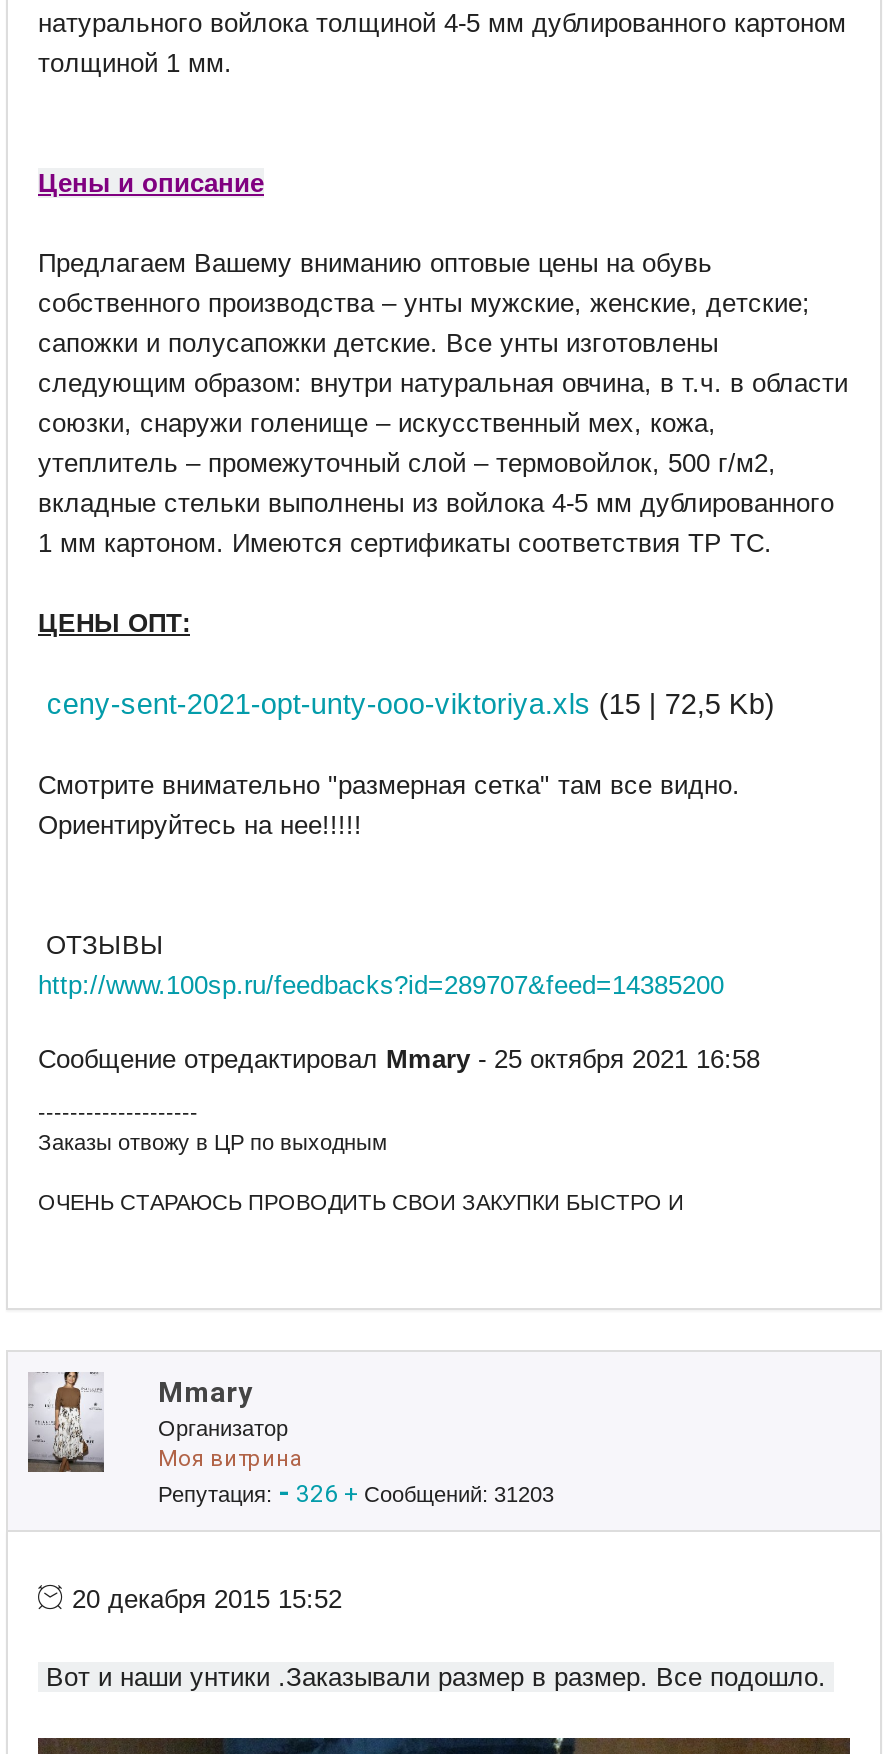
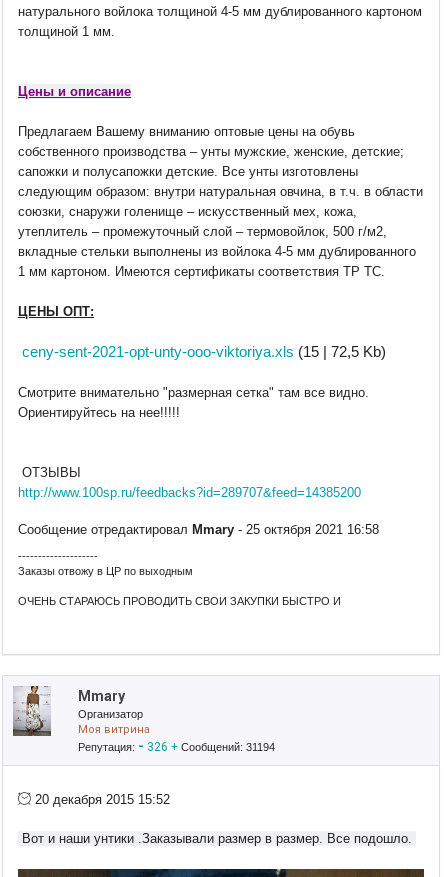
- Репутация: - 326 + Сообщений: 31203
+ Репутация: - 326 + Сообщений: 31194
